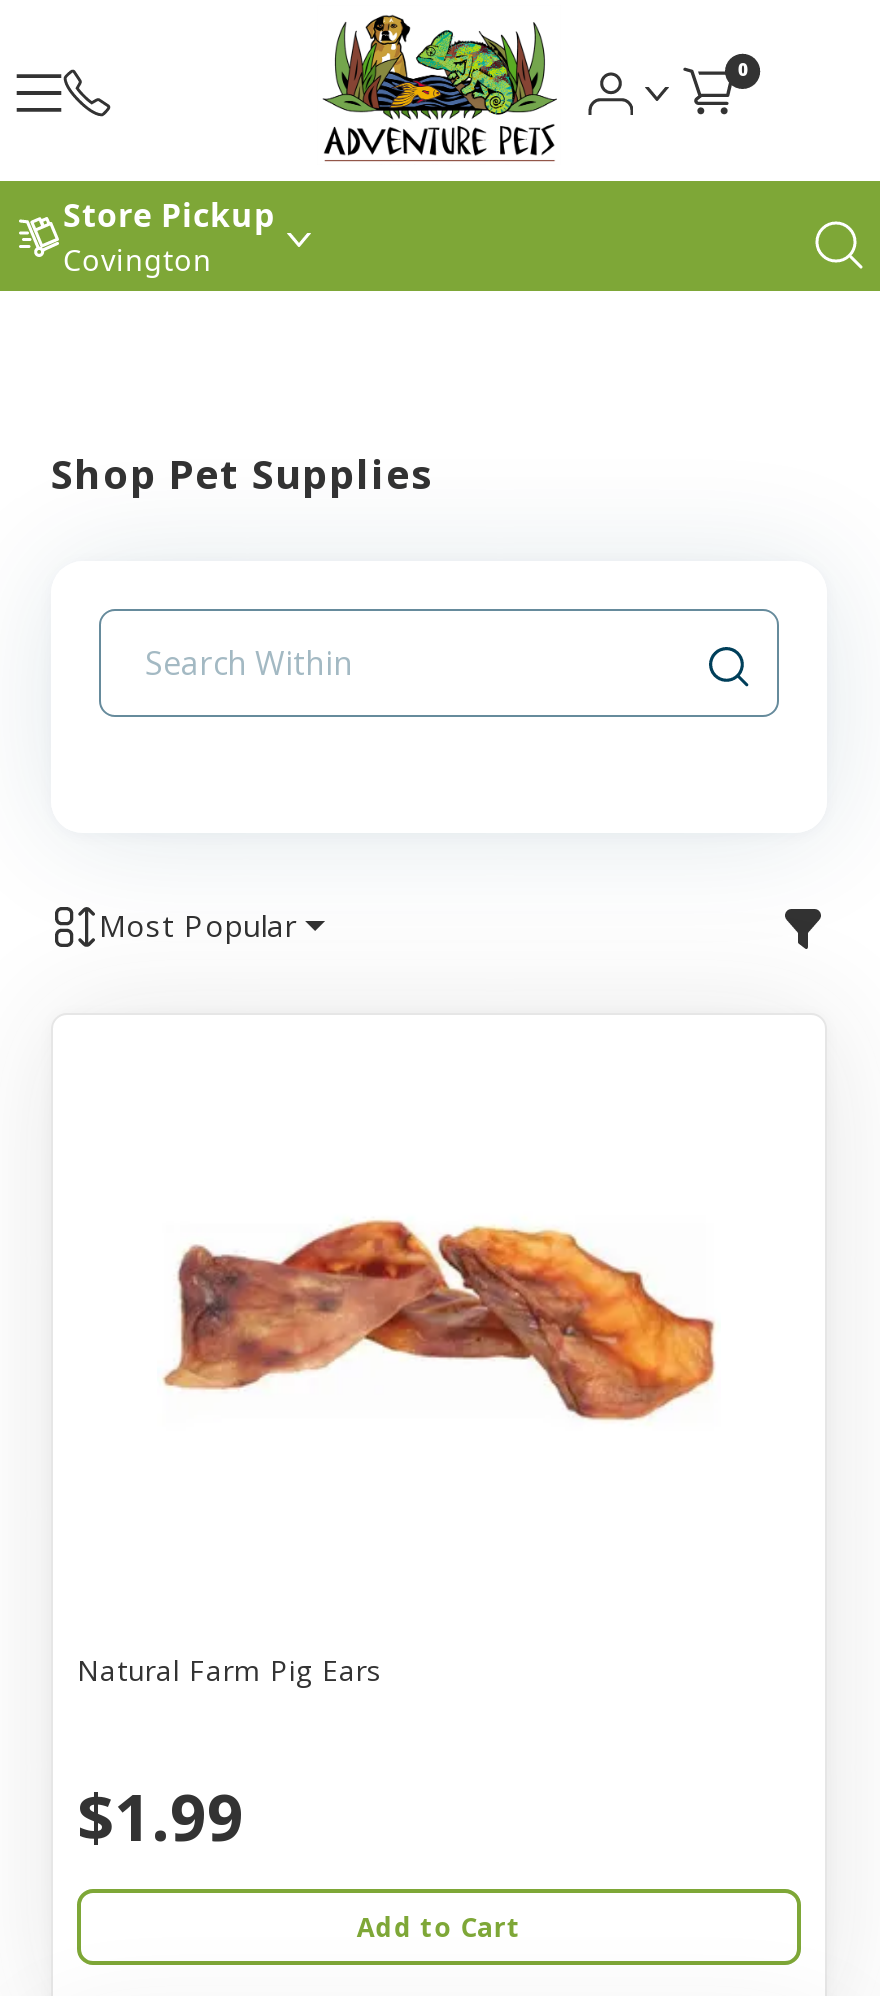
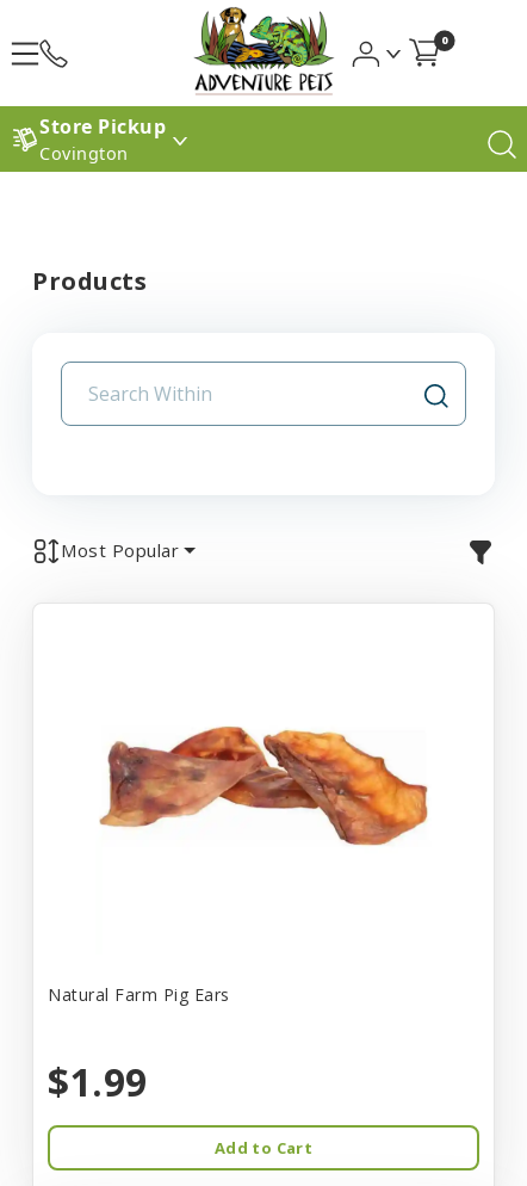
- Shop Pet Supplies
+ Products
